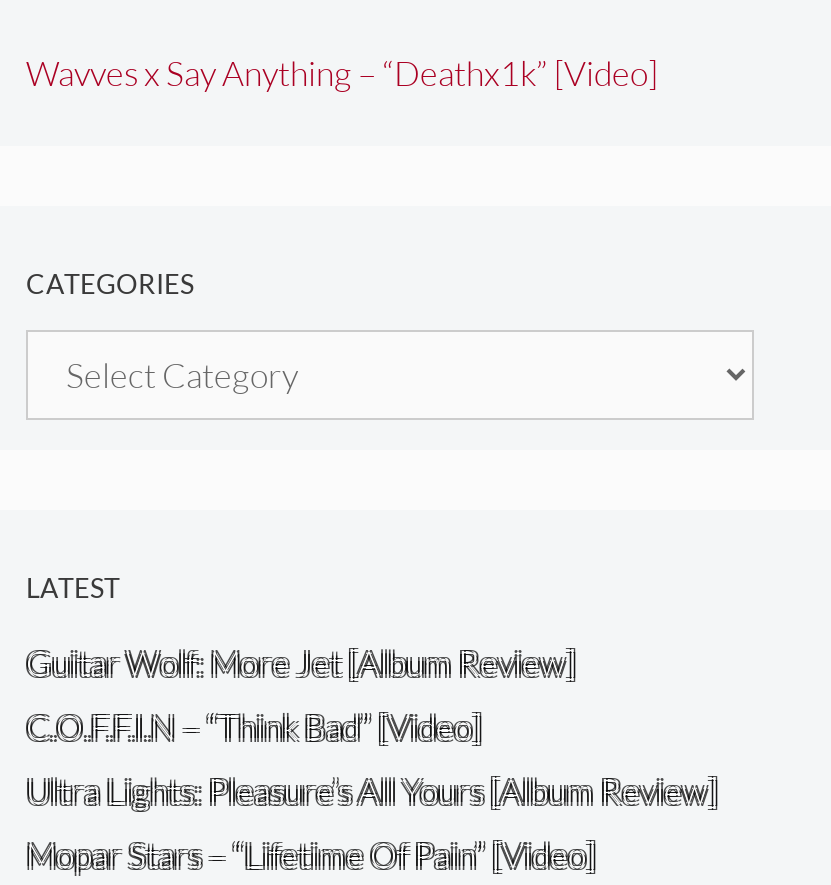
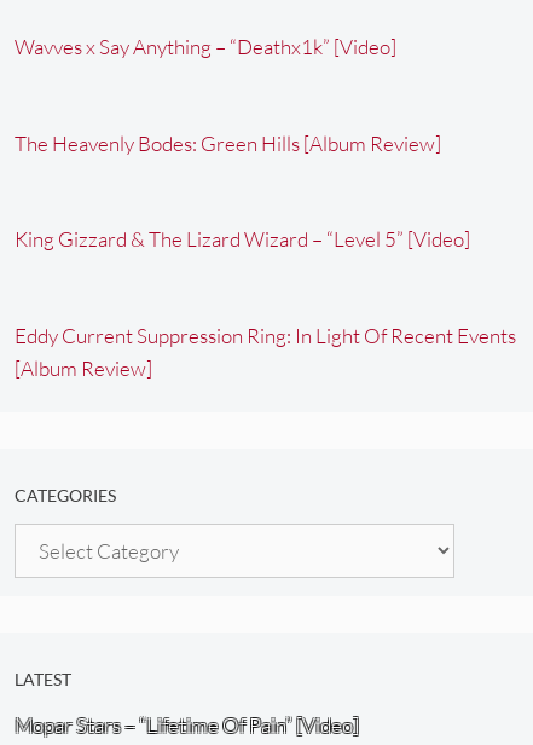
+ The Heavenly Bodes: Green Hills [Album Review]

+ King Gizzard & The Lizard Wizard – “Level 5” [Video]

+ Eddy Current Suppression Ring: In Light Of Recent Events
+ [Album Review]

moved down: CATEGORIES | LATEST

- Guitar Wolf: More Jet [Album Review]
- C.O.F.F.I.N – “Think Bad” [Video]
- Ultra Lights: Pleasure’s All Yours [Album Review]
